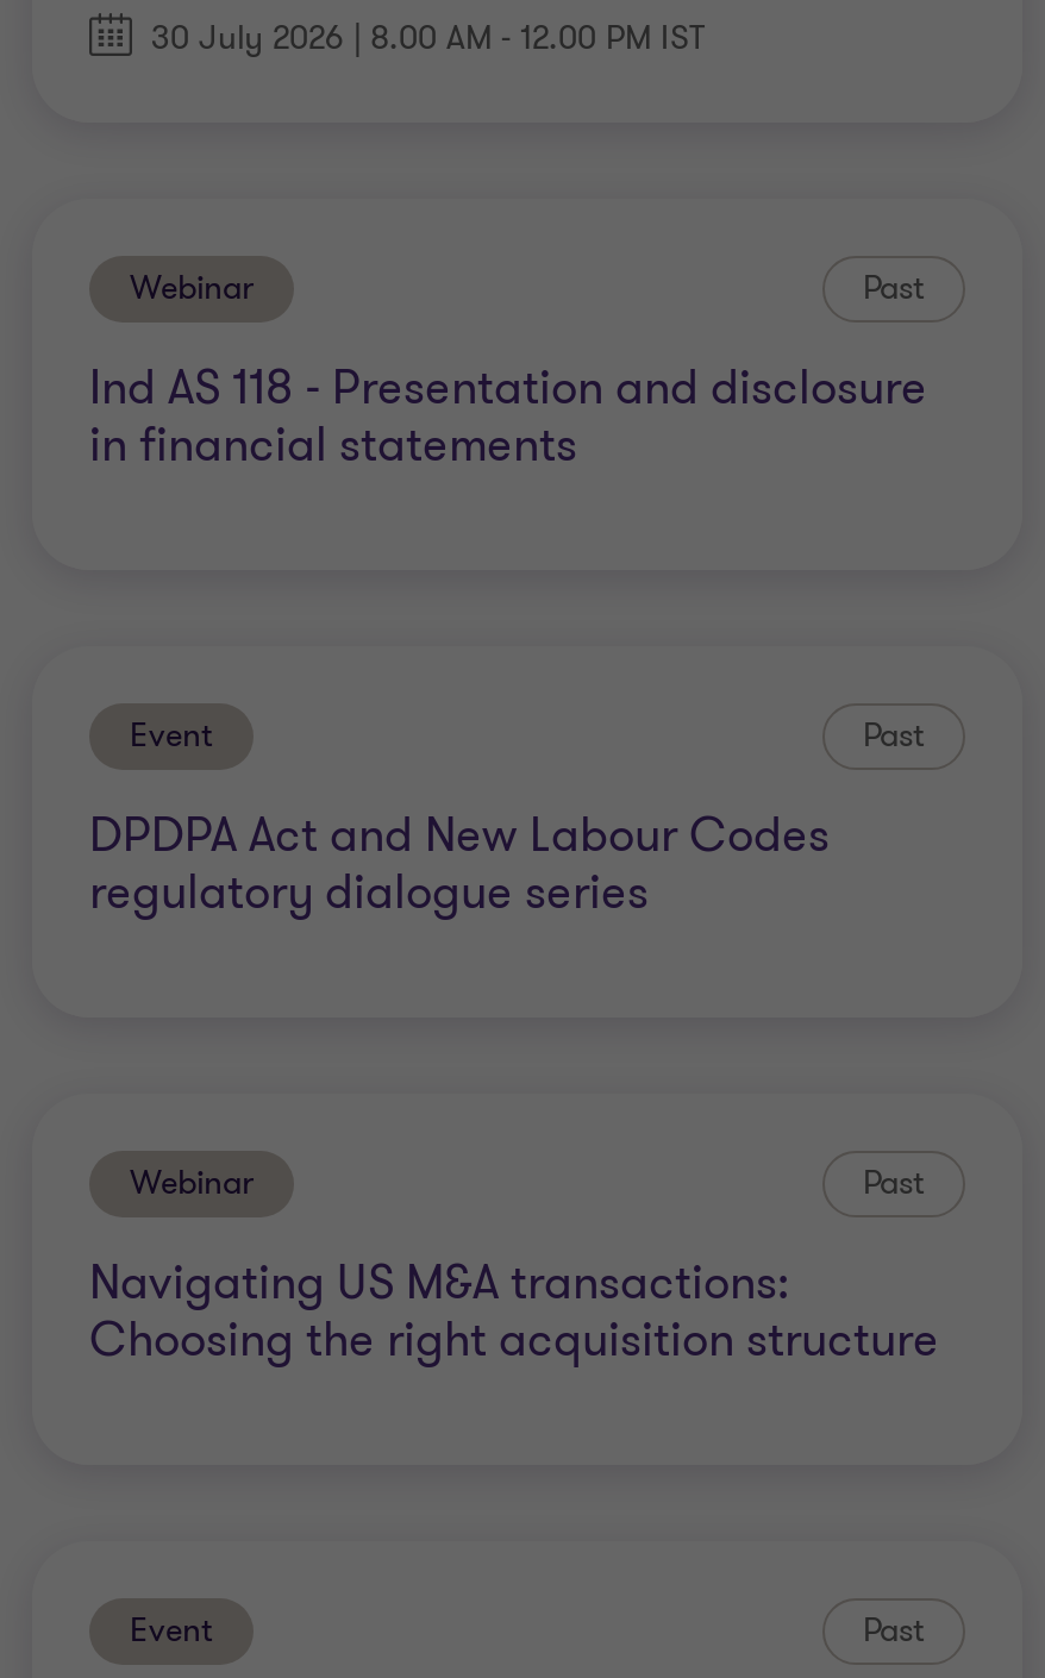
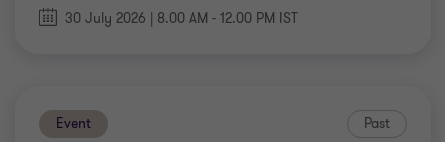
- Webinar
- Past
- Ind AS 118 - Presentation and disclosure
- in financial statements

- Event
- Past
- DPDPA Act and New Labour Codes
- regulatory dialogue series

- Webinar
- Past
- Navigating US M&A transactions:
- Choosing the right acquisition structure
